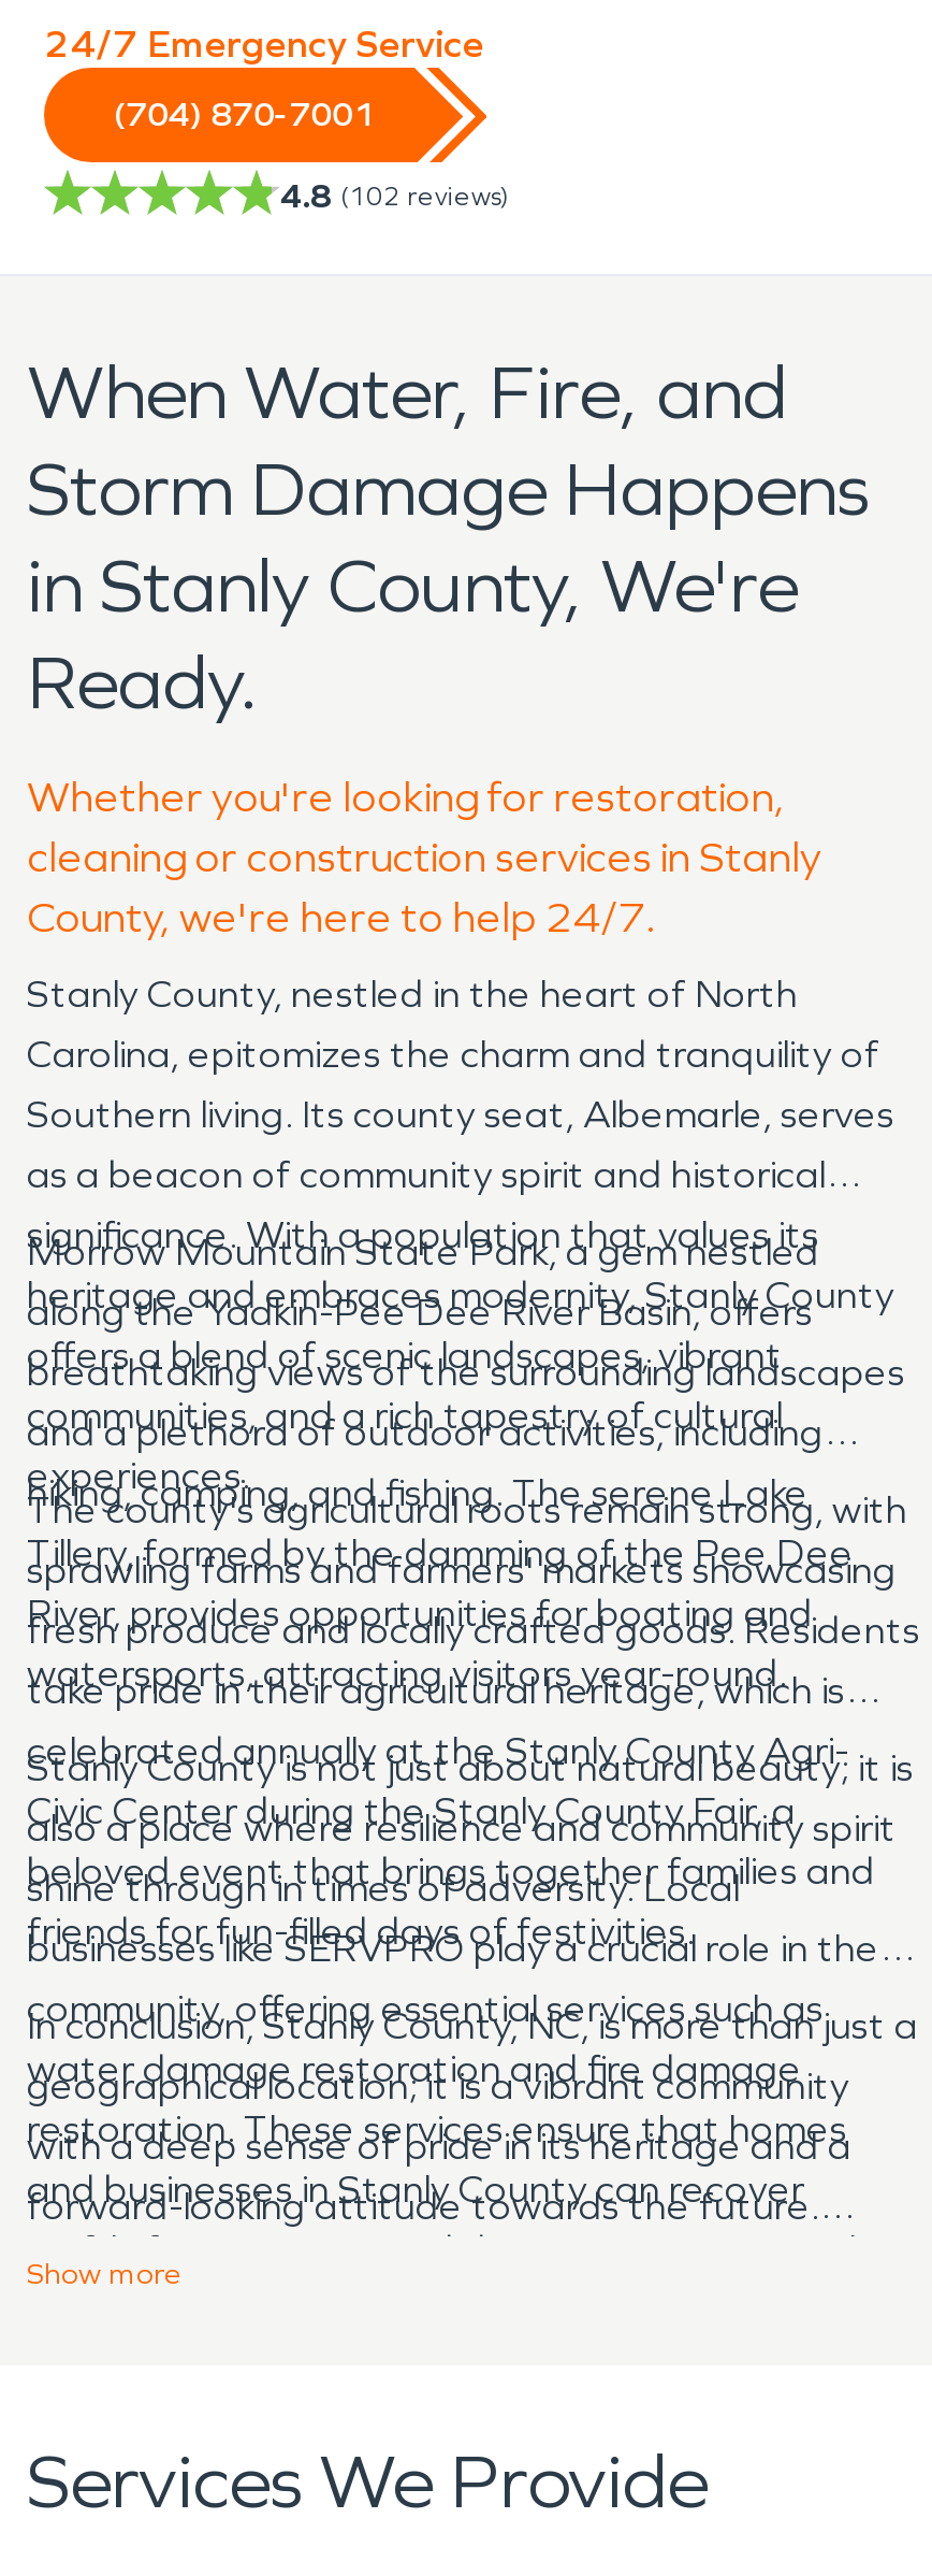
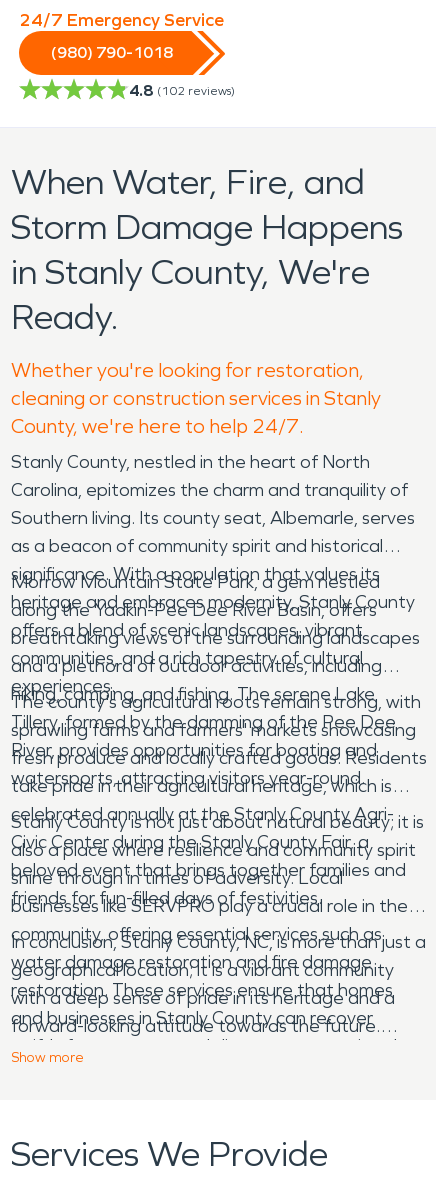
- (704) 870-7001
+ (980) 790-1018
